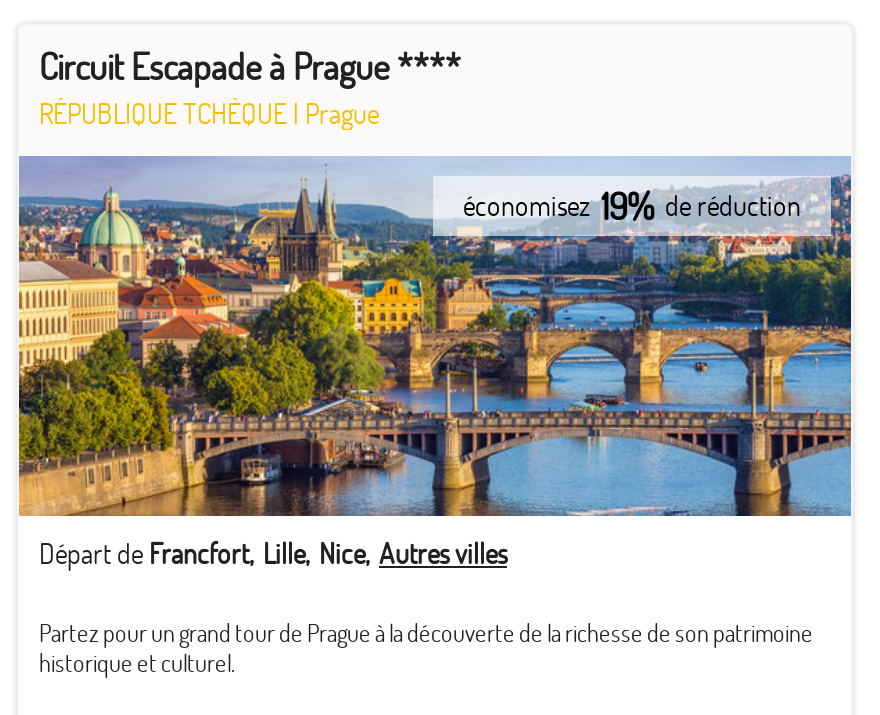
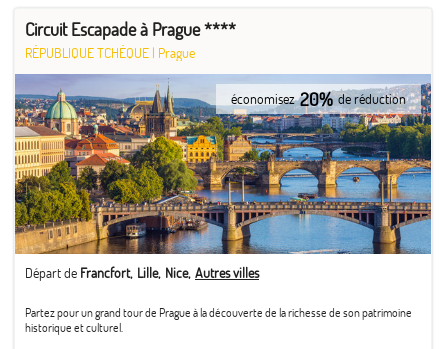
- économisez 19% de réduction
+ économisez 20% de réduction
